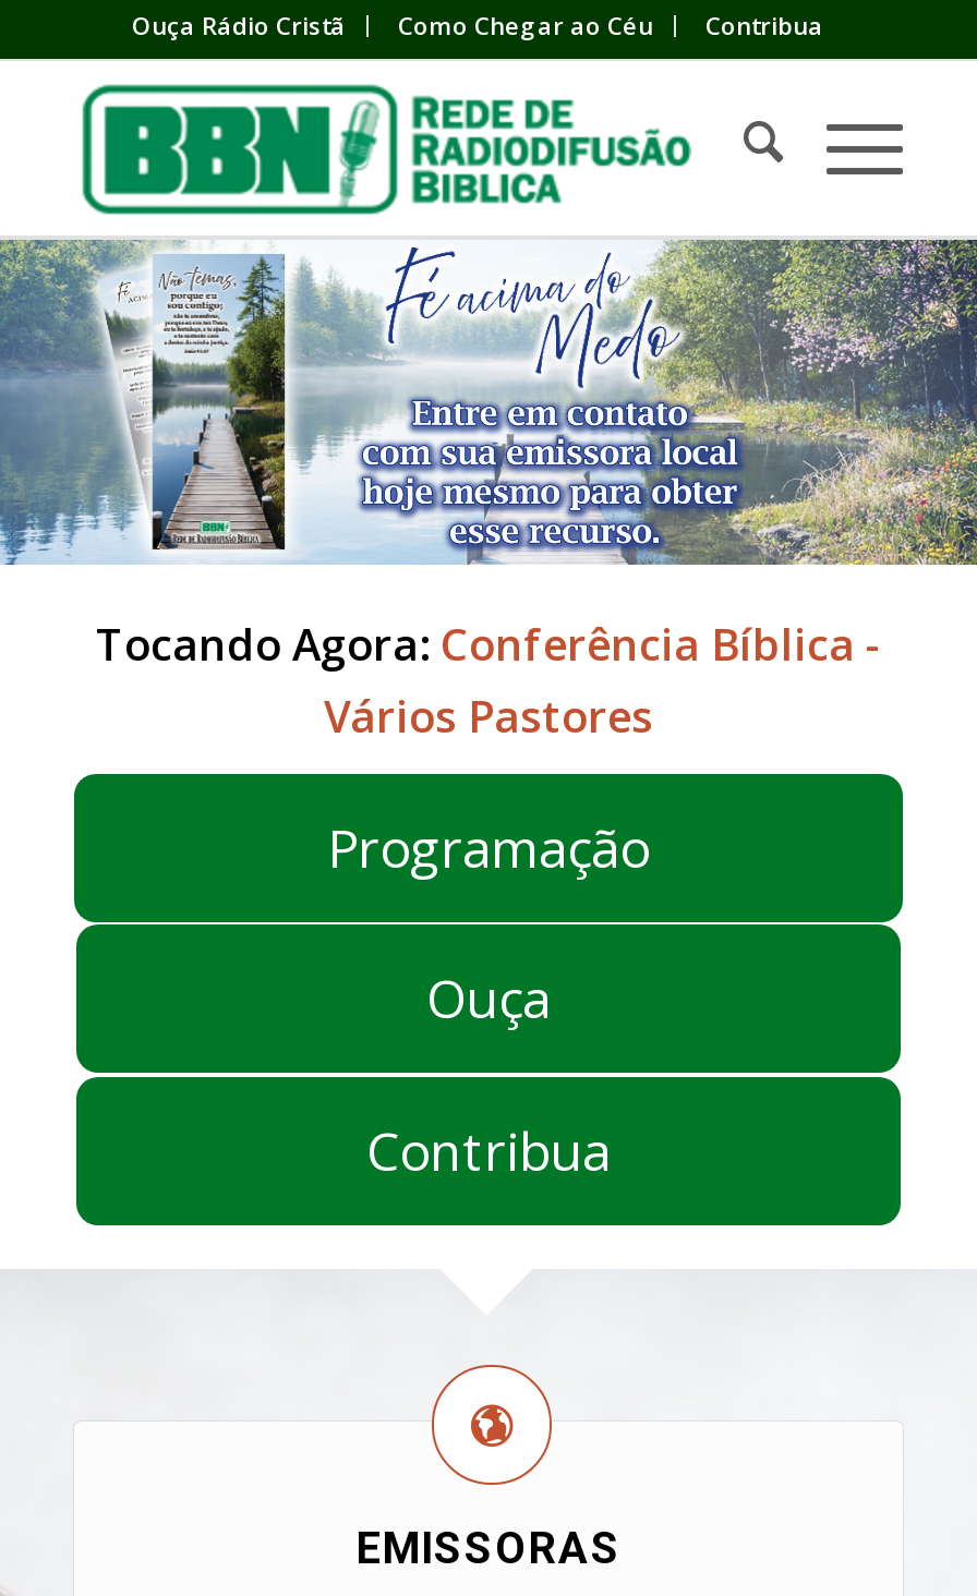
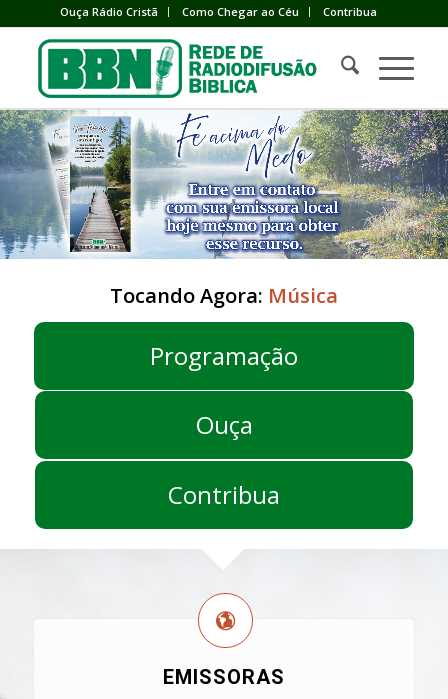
- Tocando Agora: Conferência Bíblica -
- Vários Pastores
+ Tocando Agora: Música
